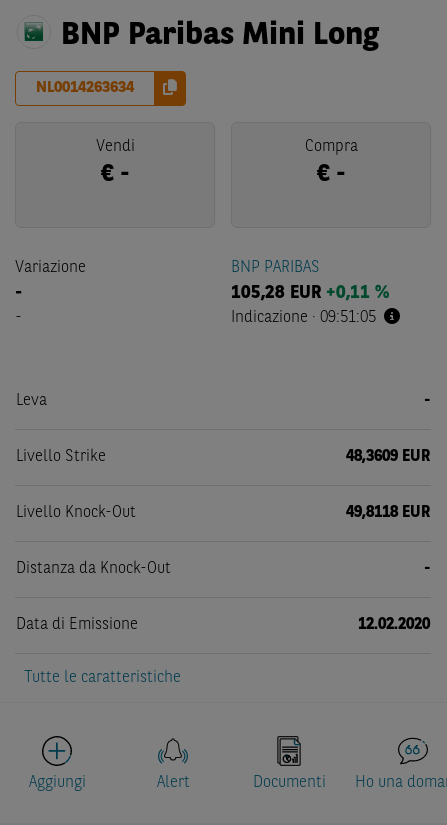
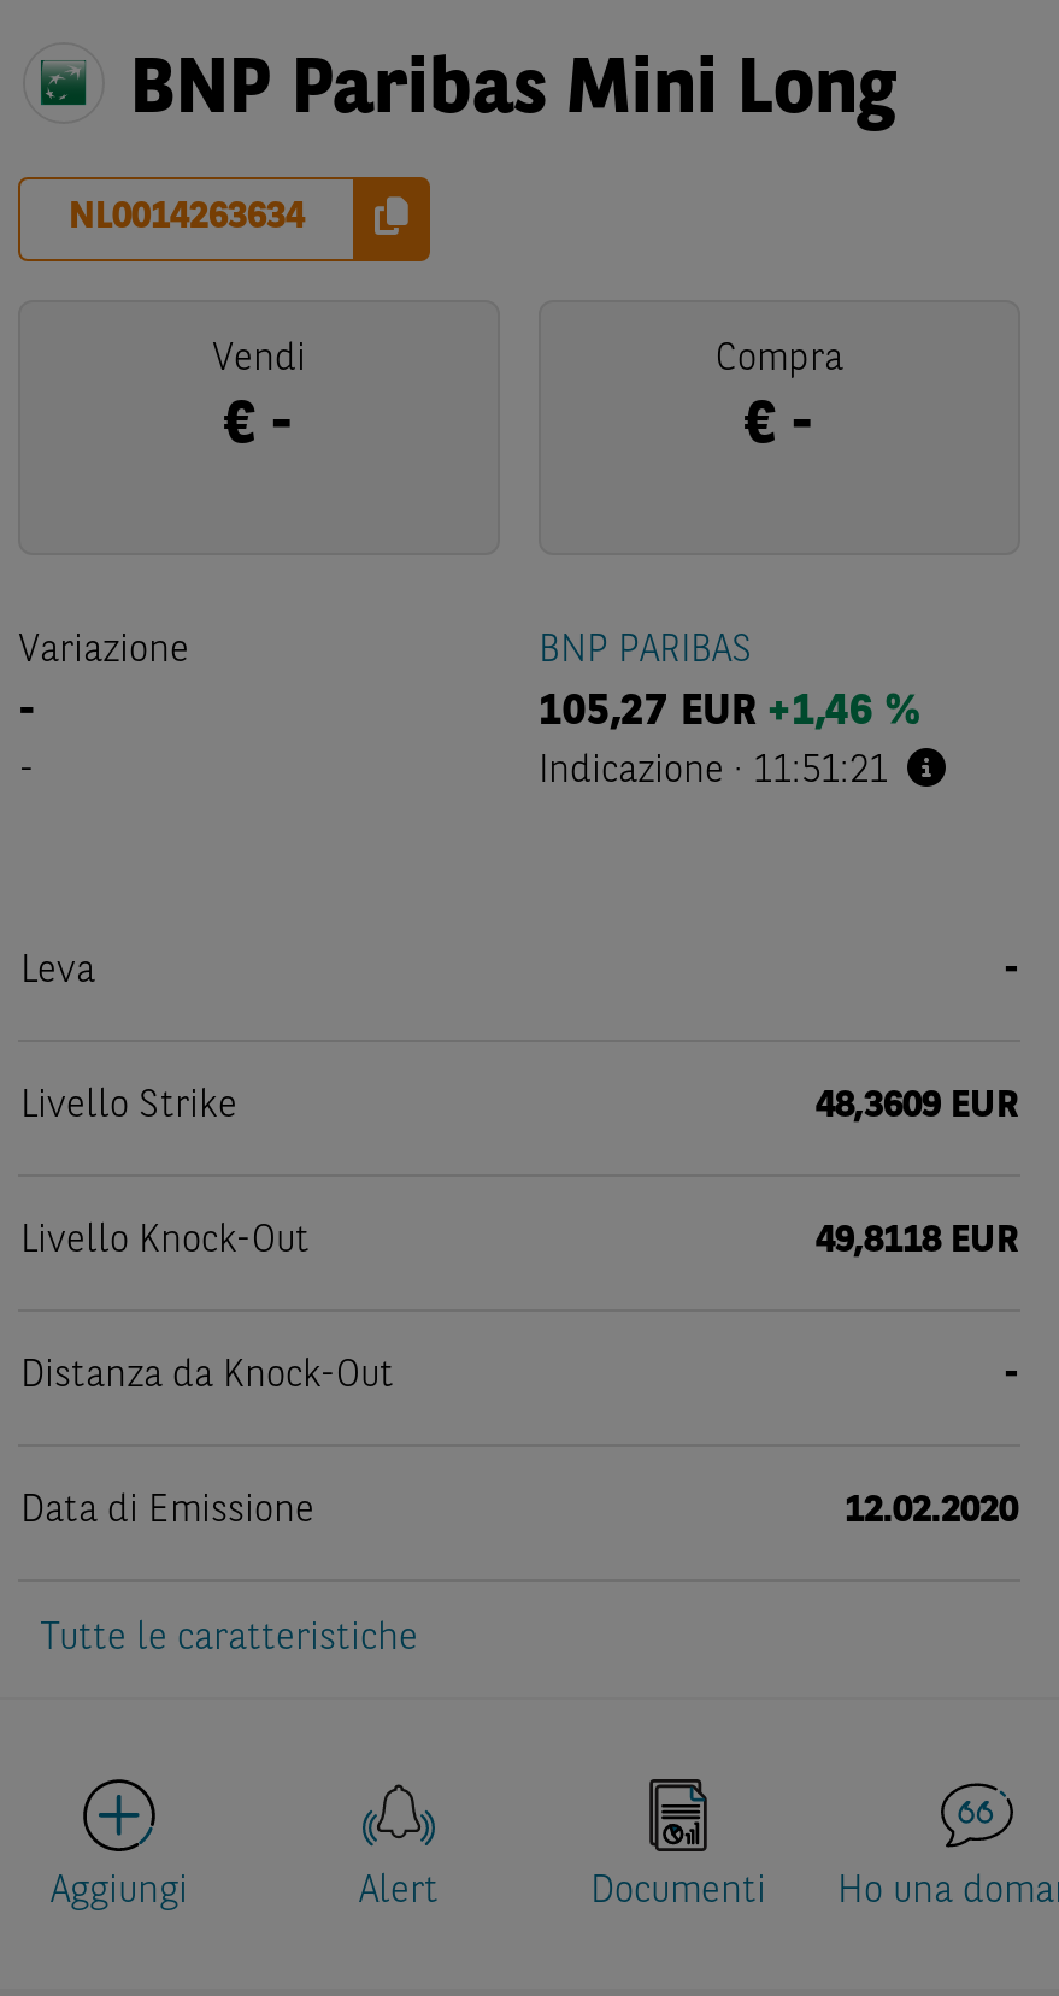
- 105,28 EUR +0,11 %
+ 105,27 EUR +1,46 %

- Indicazione · 09:51:05
+ Indicazione · 11:51:21
